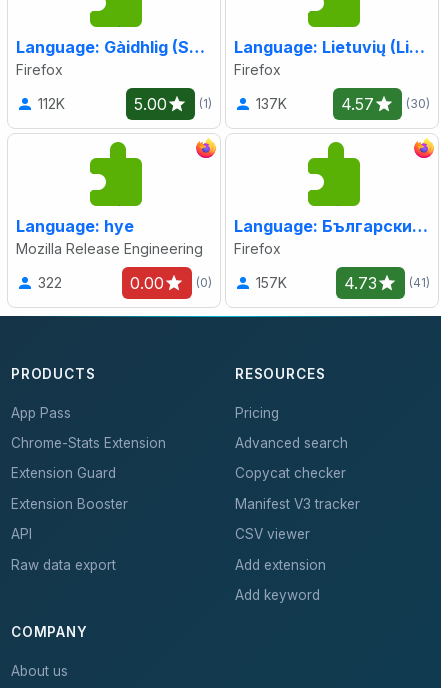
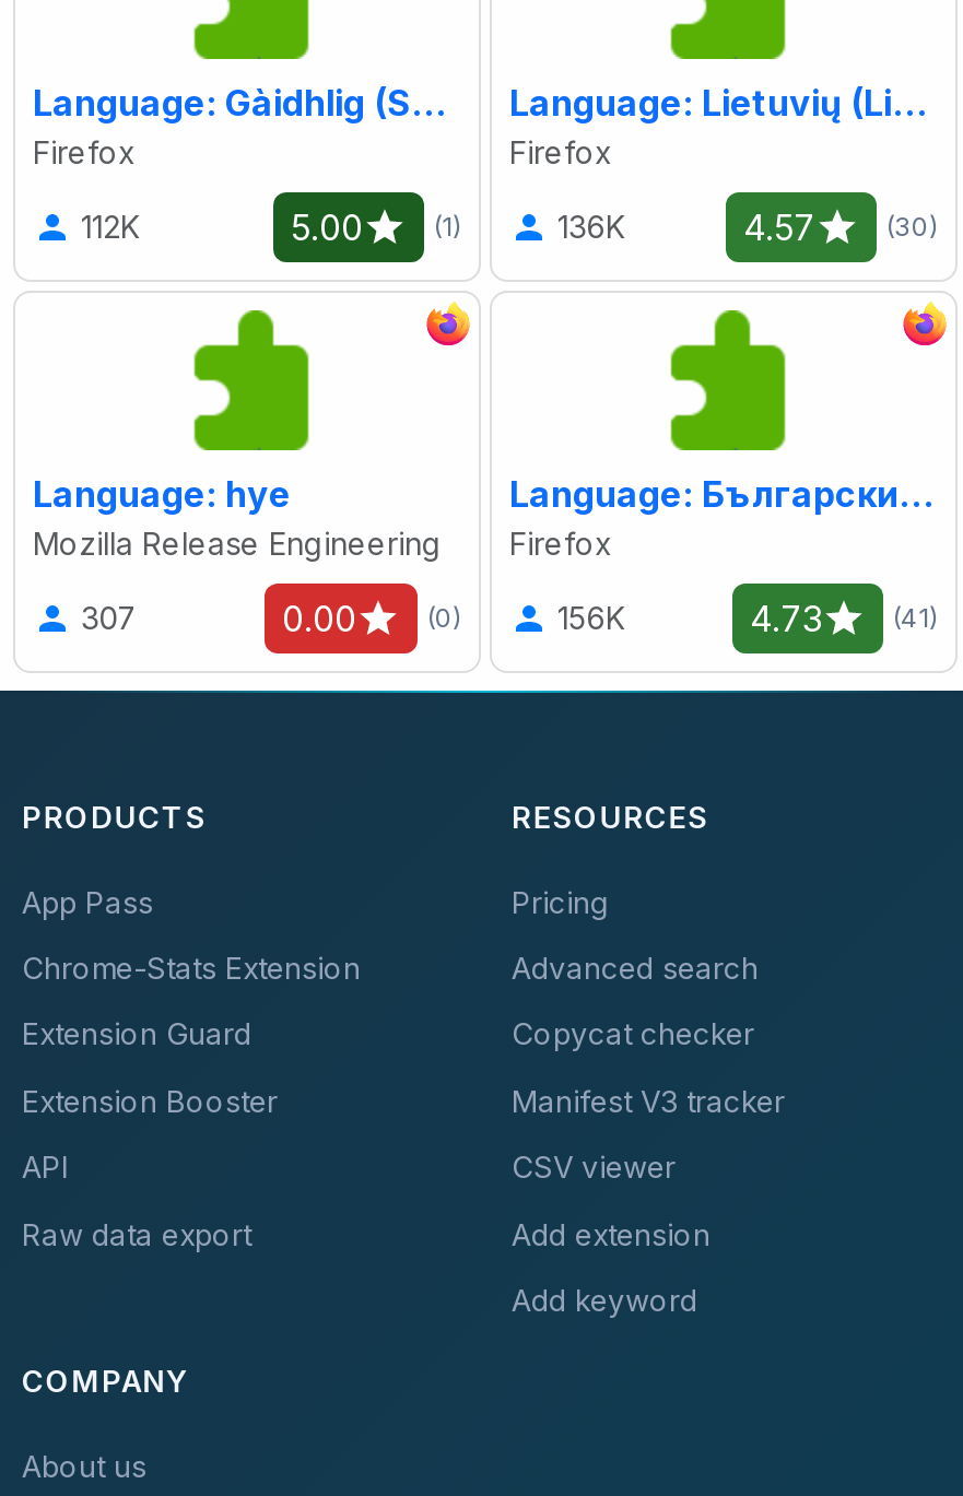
- 137K
+ 136K

- 322
+ 307

- 157K
+ 156K
